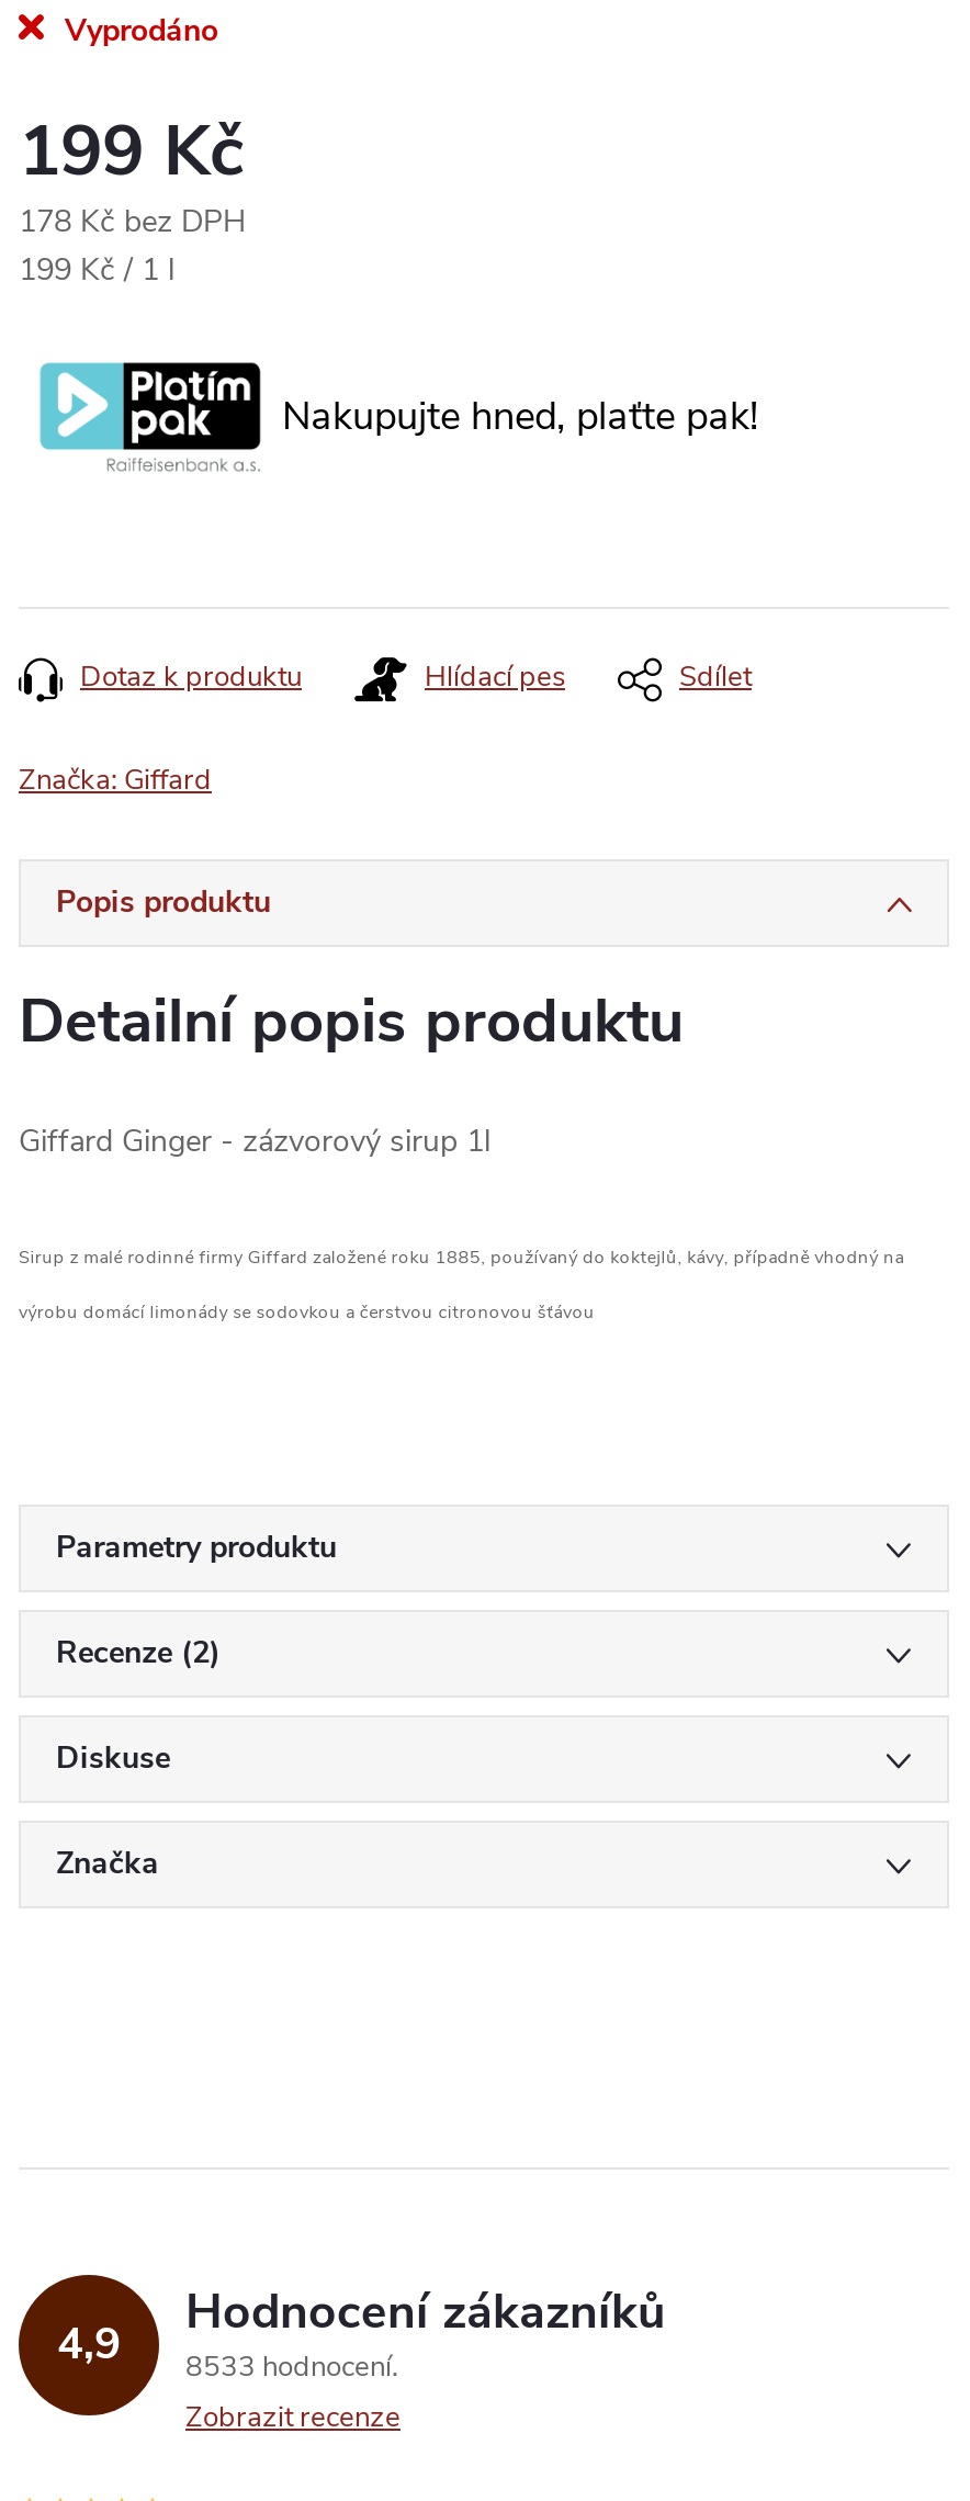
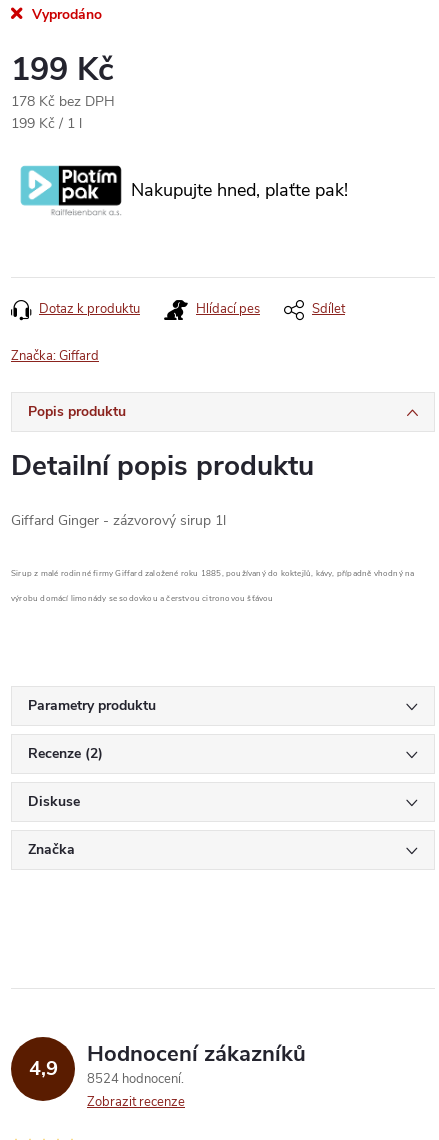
- 4,9 8533 hodnocení Hodnocení zákazníků
+ 4,9 8524 hodnocení Hodnocení zákazníků
